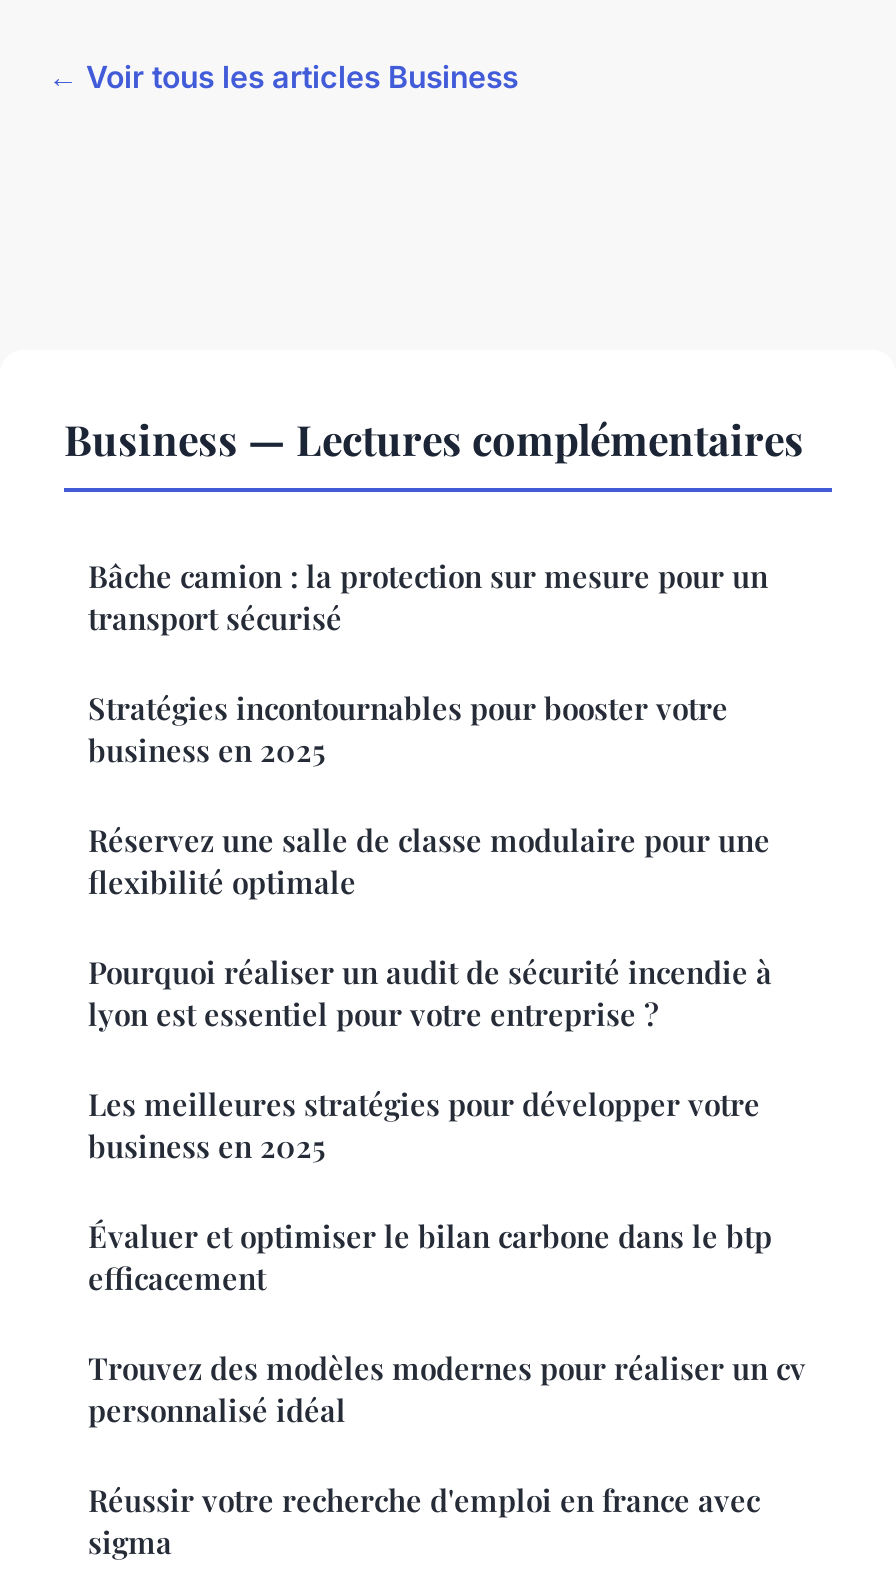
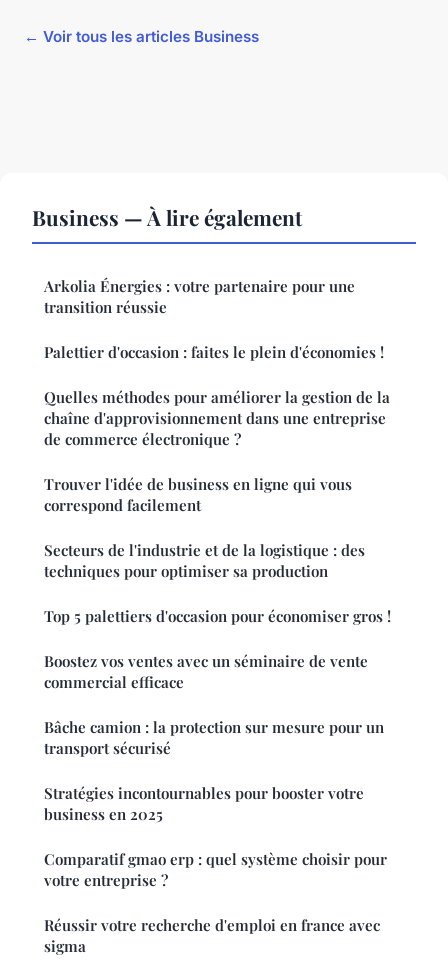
- Business — Lectures complémentaires
+ Business — À lire également
+ Arkolia Énergies : votre partenaire pour une
+ transition réussie
+ Palettier d'occasion : faites le plein d'économies !
+ Quelles méthodes pour améliorer la gestion de la
+ chaîne d'approvisionnement dans une entreprise
+ de commerce électronique ?
+ Trouver l'idée de business en ligne qui vous
+ correspond facilement
+ Secteurs de l'industrie et de la logistique : des
+ techniques pour optimiser sa production
+ Top 5 palettiers d'occasion pour économiser gros !
+ Boostez vos ventes avec un séminaire de vente
+ commercial efficace

moved down: Bâche camion : la protection sur mesure pour un | transport sécurisé | Stratégies incontournables pour booster votre | business en 2025

- Réservez une salle de classe modulaire pour une
- flexibilité optimale
- Pourquoi réaliser un audit de sécurité incendie à
- lyon est essentiel pour votre entreprise ?
- Les meilleures stratégies pour développer votre
- business en 2025
- Évaluer et optimiser le bilan carbone dans le btp
- efficacement
- Trouvez des modèles modernes pour réaliser un cv
- personnalisé idéal
+ Comparatif gmao erp : quel système choisir pour
+ votre entreprise ?
